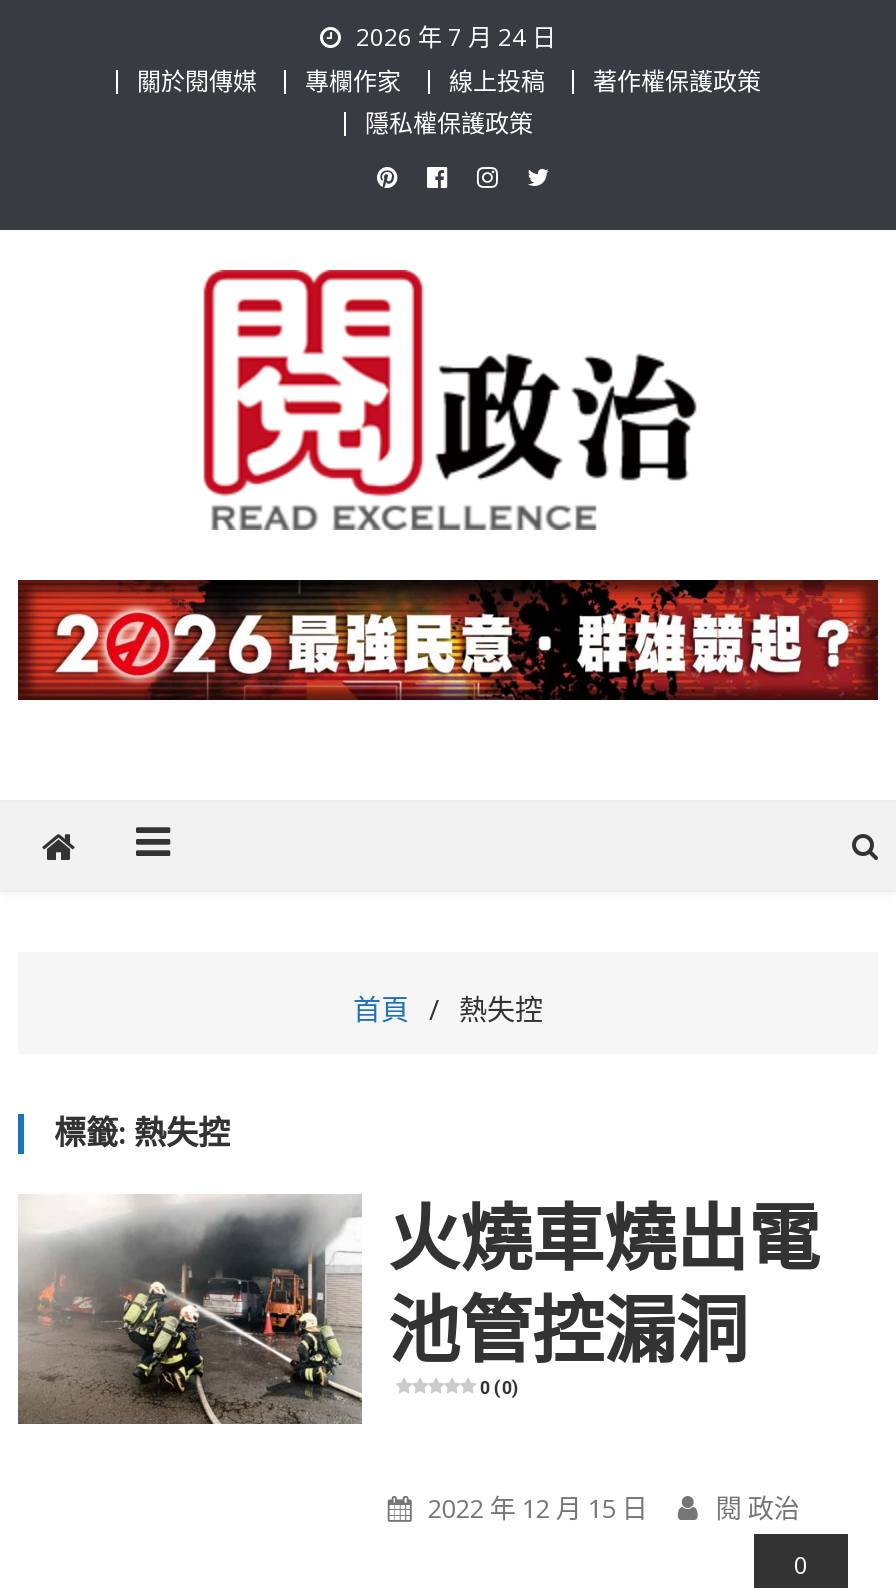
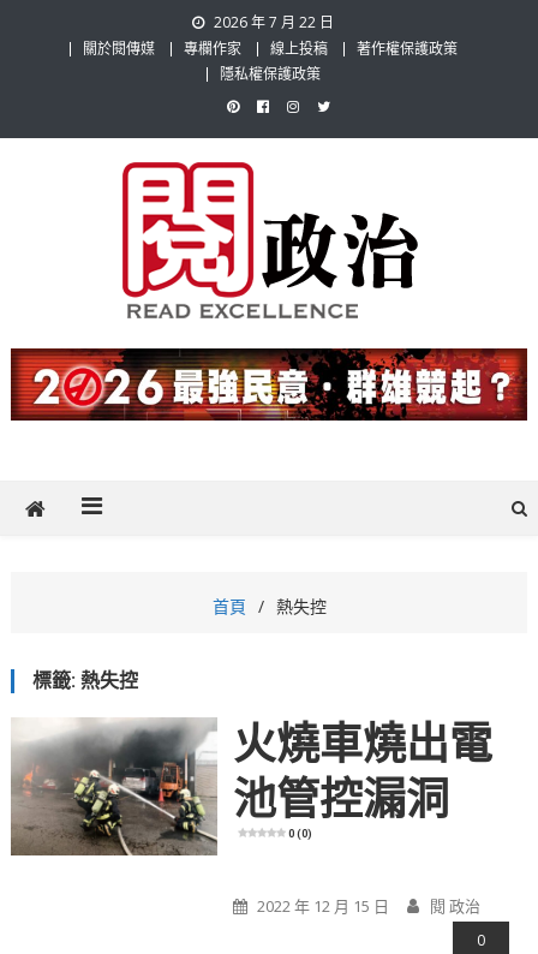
- 2026 年 7 月 24 日
+ 2026 年 7 月 22 日
